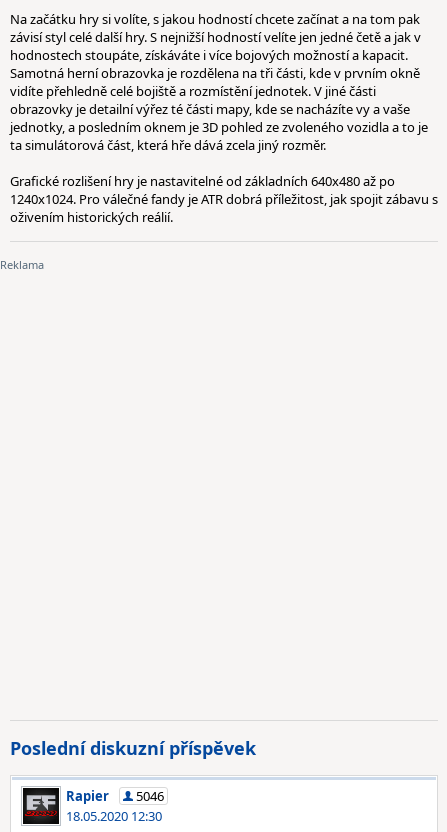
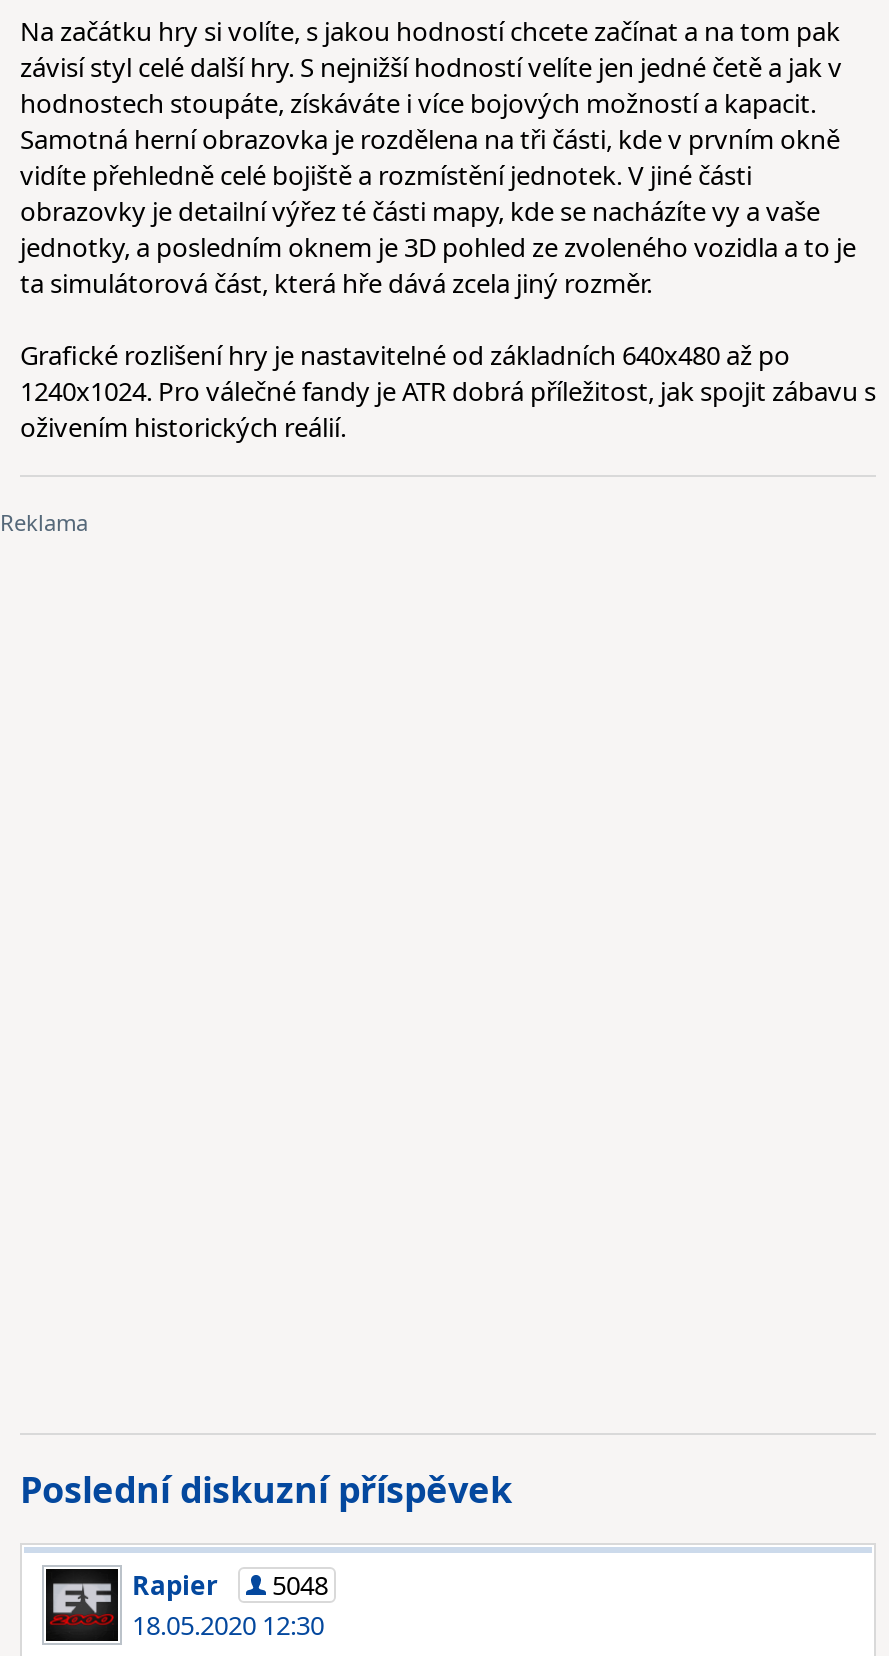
- Rapier 5046
+ Rapier 5048
